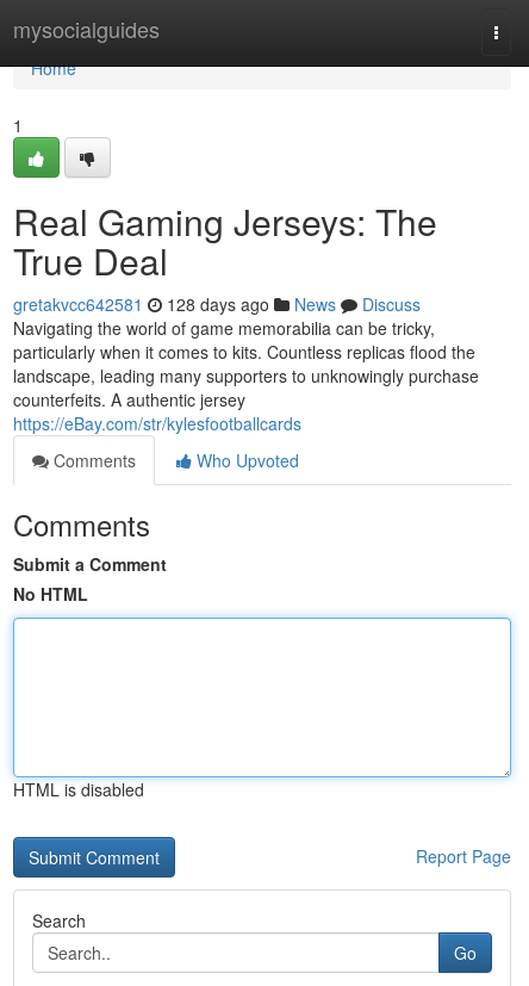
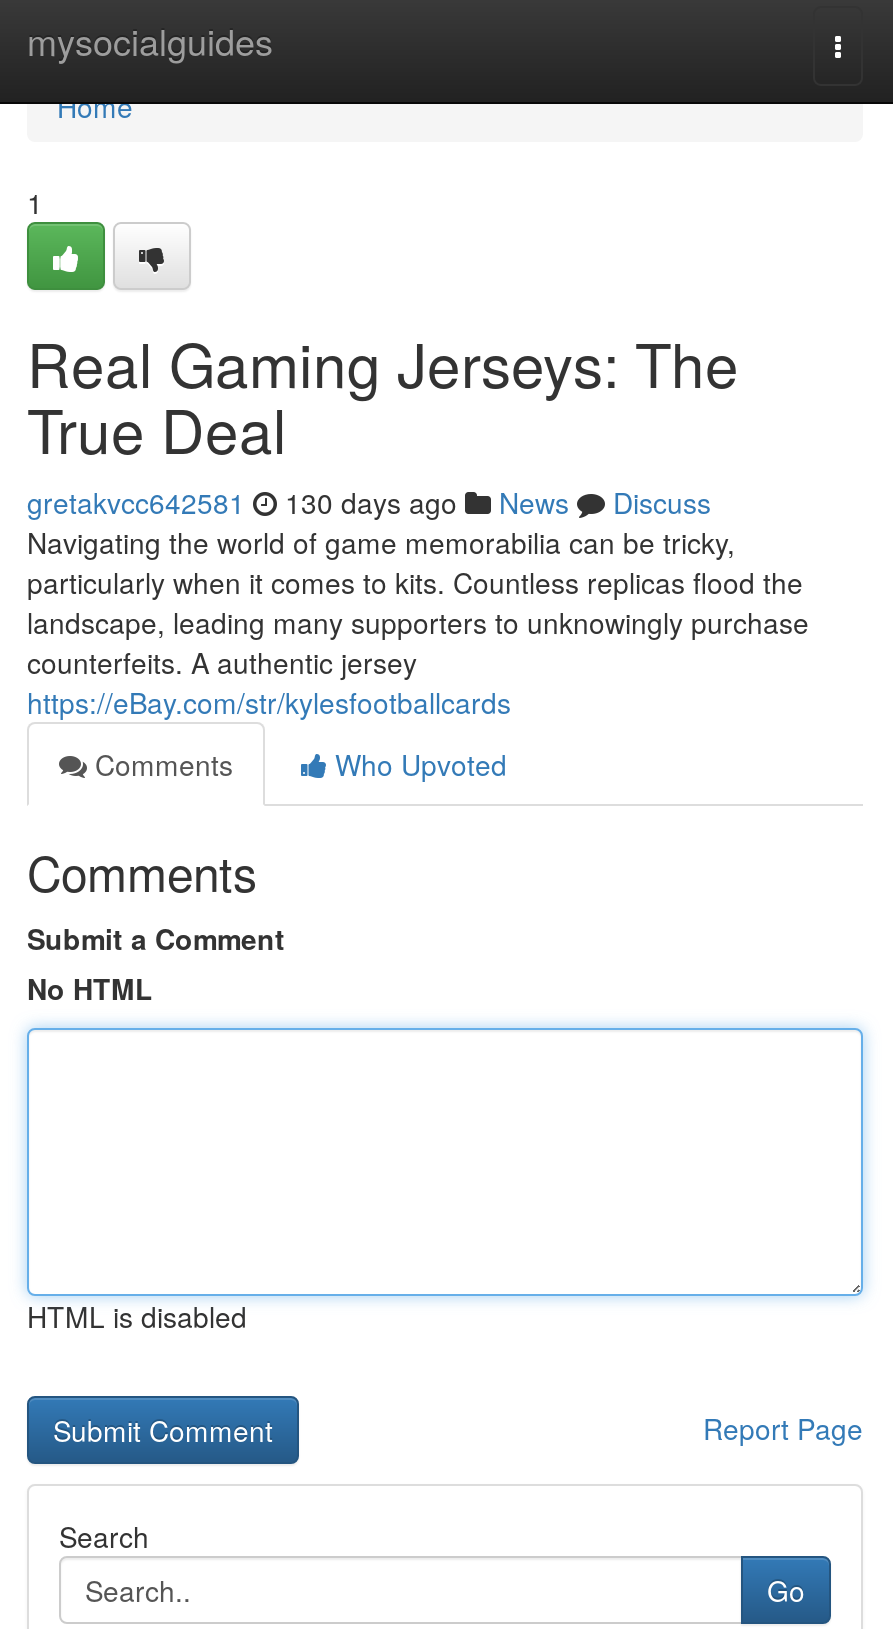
- gretakvcc642581 128 days ago News Discuss
+ gretakvcc642581 130 days ago News Discuss
